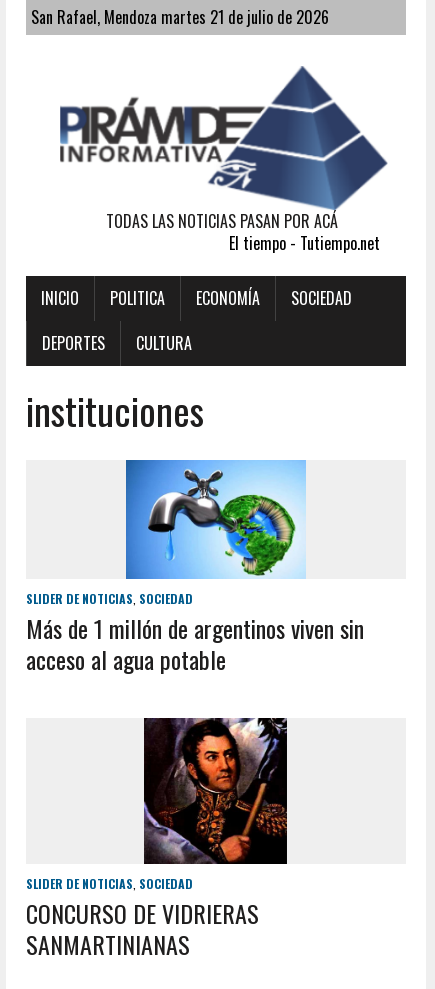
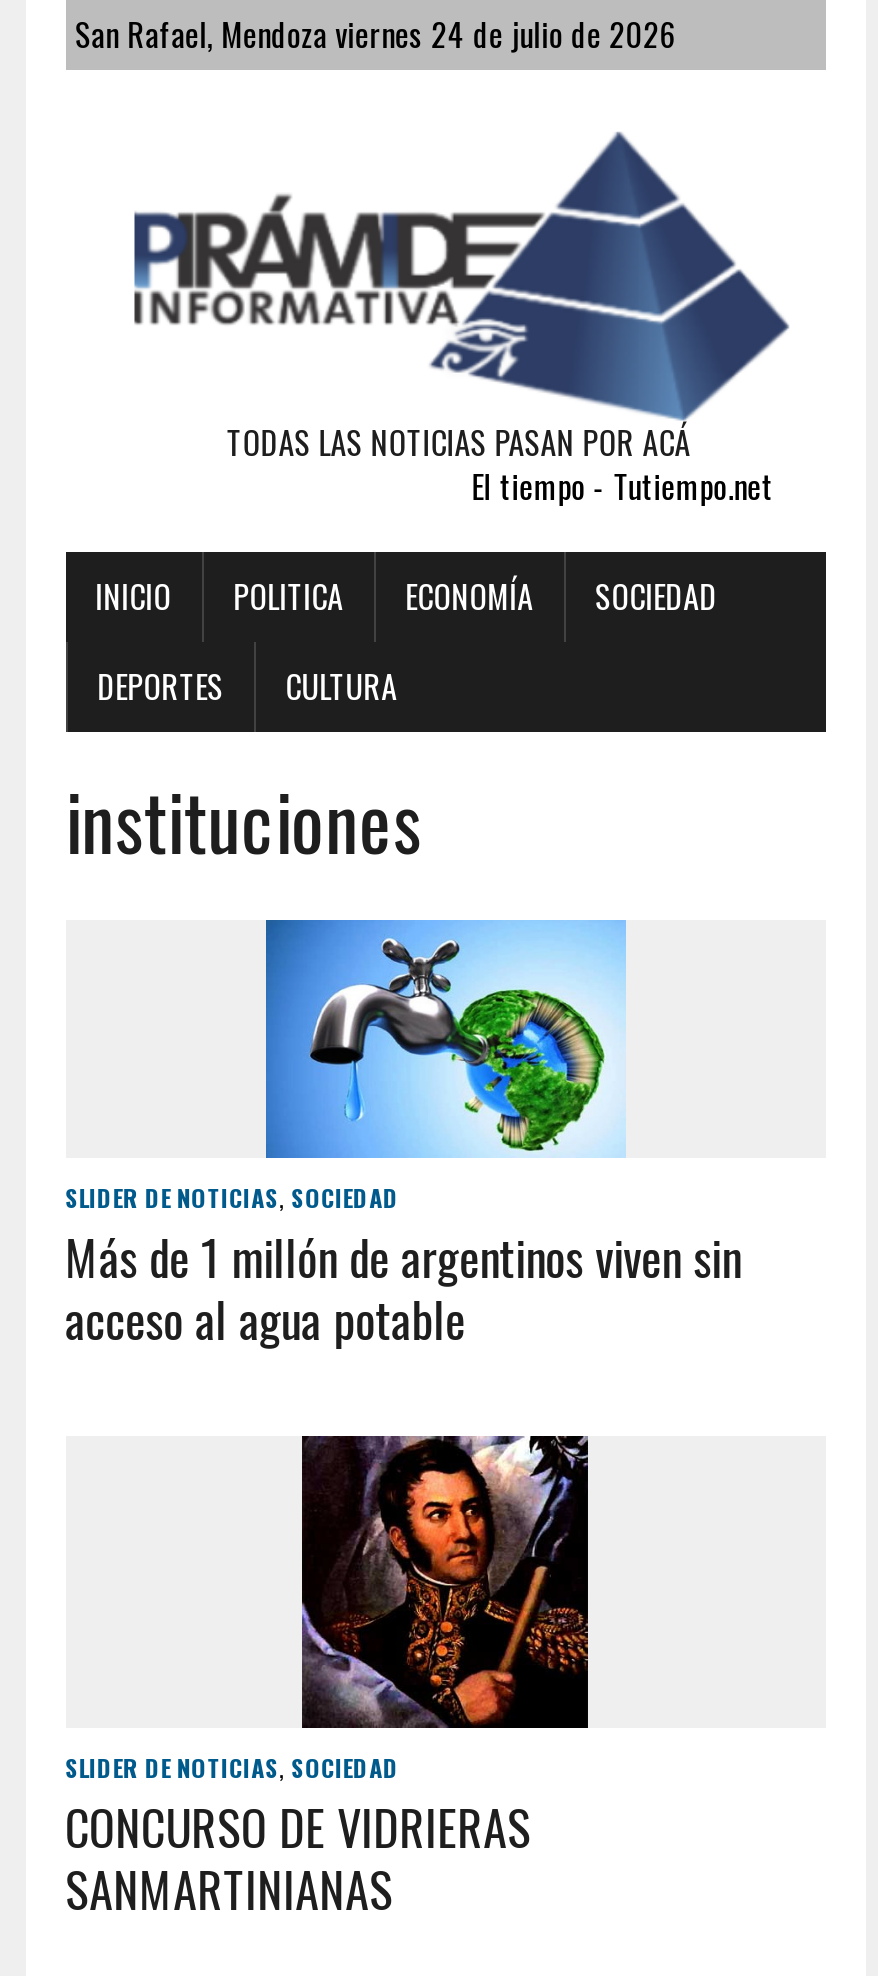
- San Rafael, Mendoza martes 21 de julio de 2026
+ San Rafael, Mendoza viernes 24 de julio de 2026
